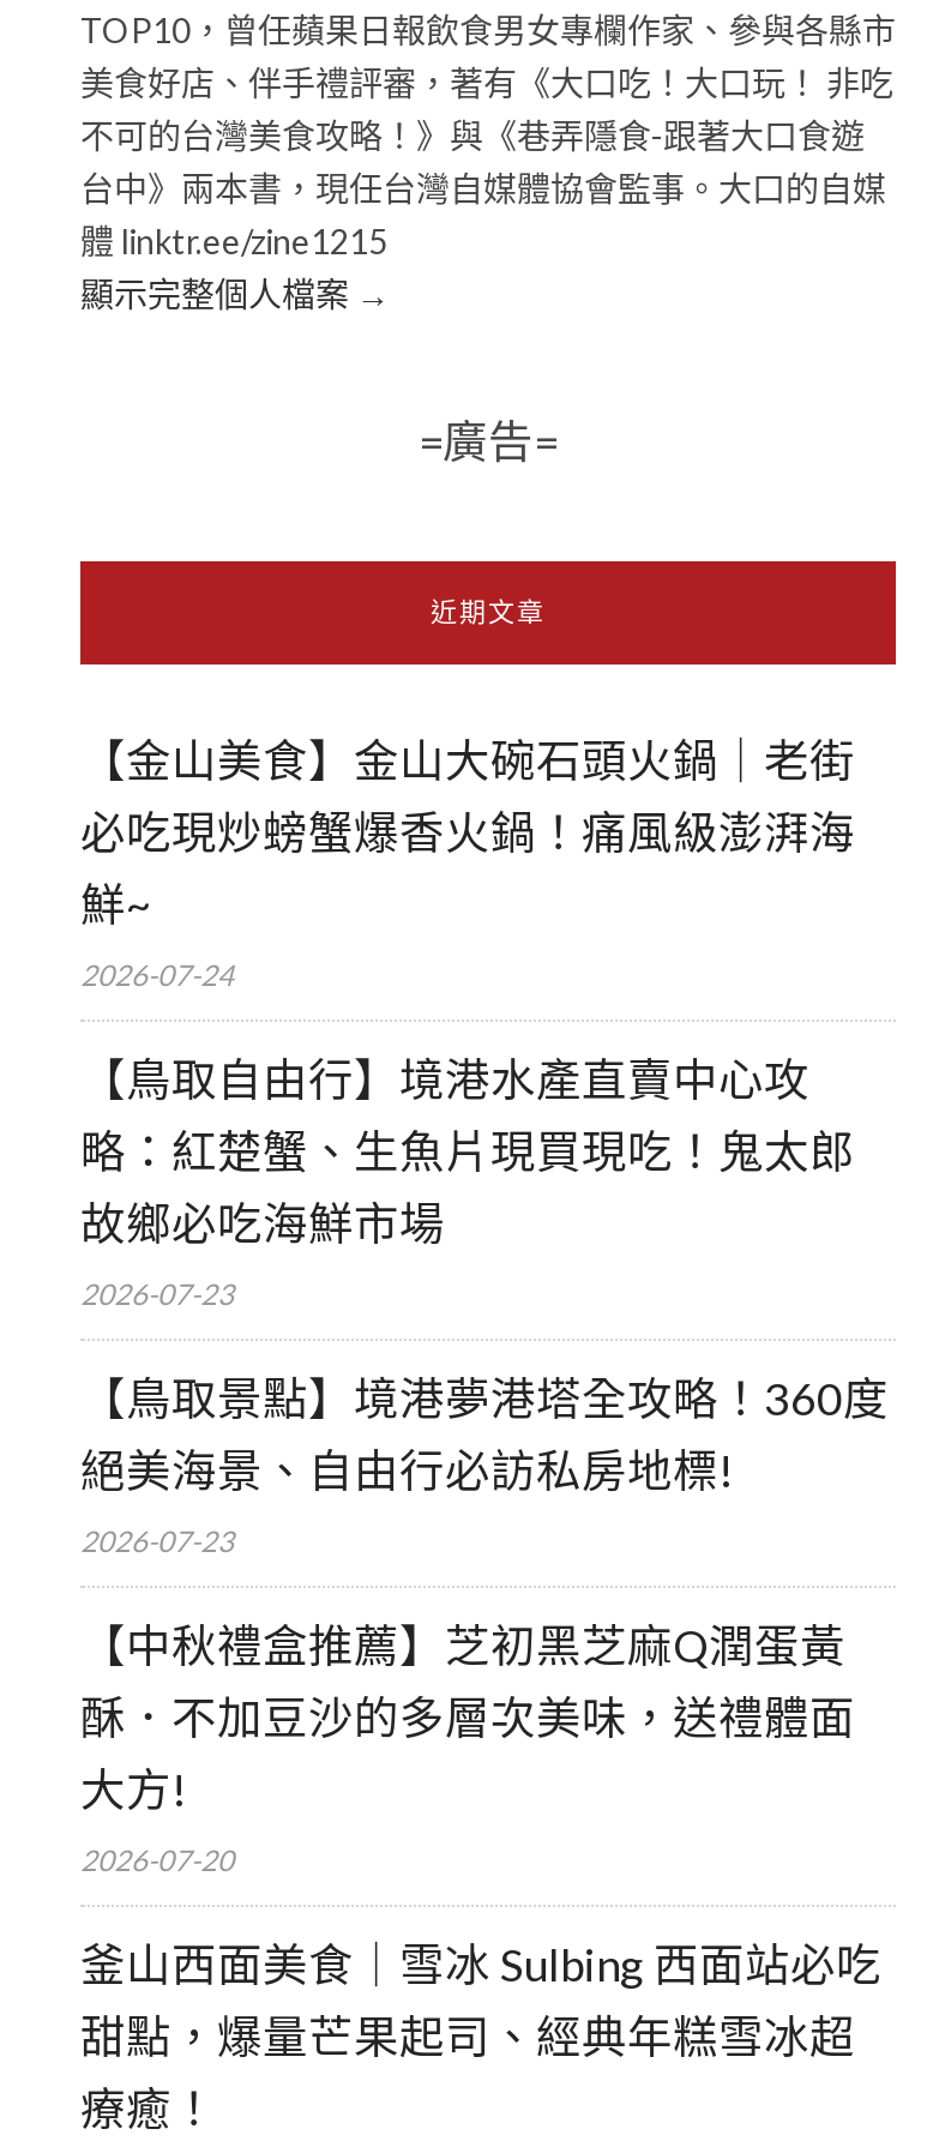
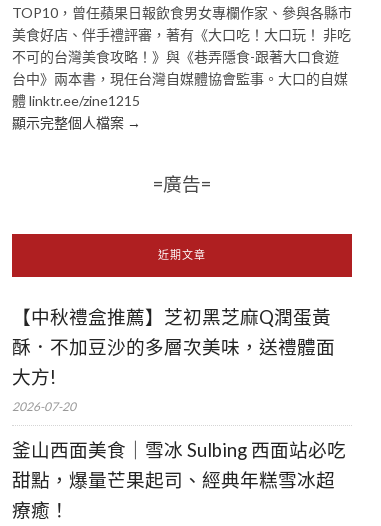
- 【金山美食】金山大碗石頭火鍋｜老街
- 必吃現炒螃蟹爆香火鍋！痛風級澎湃海
- 鮮~
- 2026-07-24
- 【鳥取自由行】境港水產直賣中心攻
- 略：紅楚蟹、生魚片現買現吃！鬼太郎
- 故鄉必吃海鮮市場
- 2026-07-23
- 【鳥取景點】境港夢港塔全攻略！360度
- 絕美海景、自由行必訪私房地標!
- 2026-07-23
